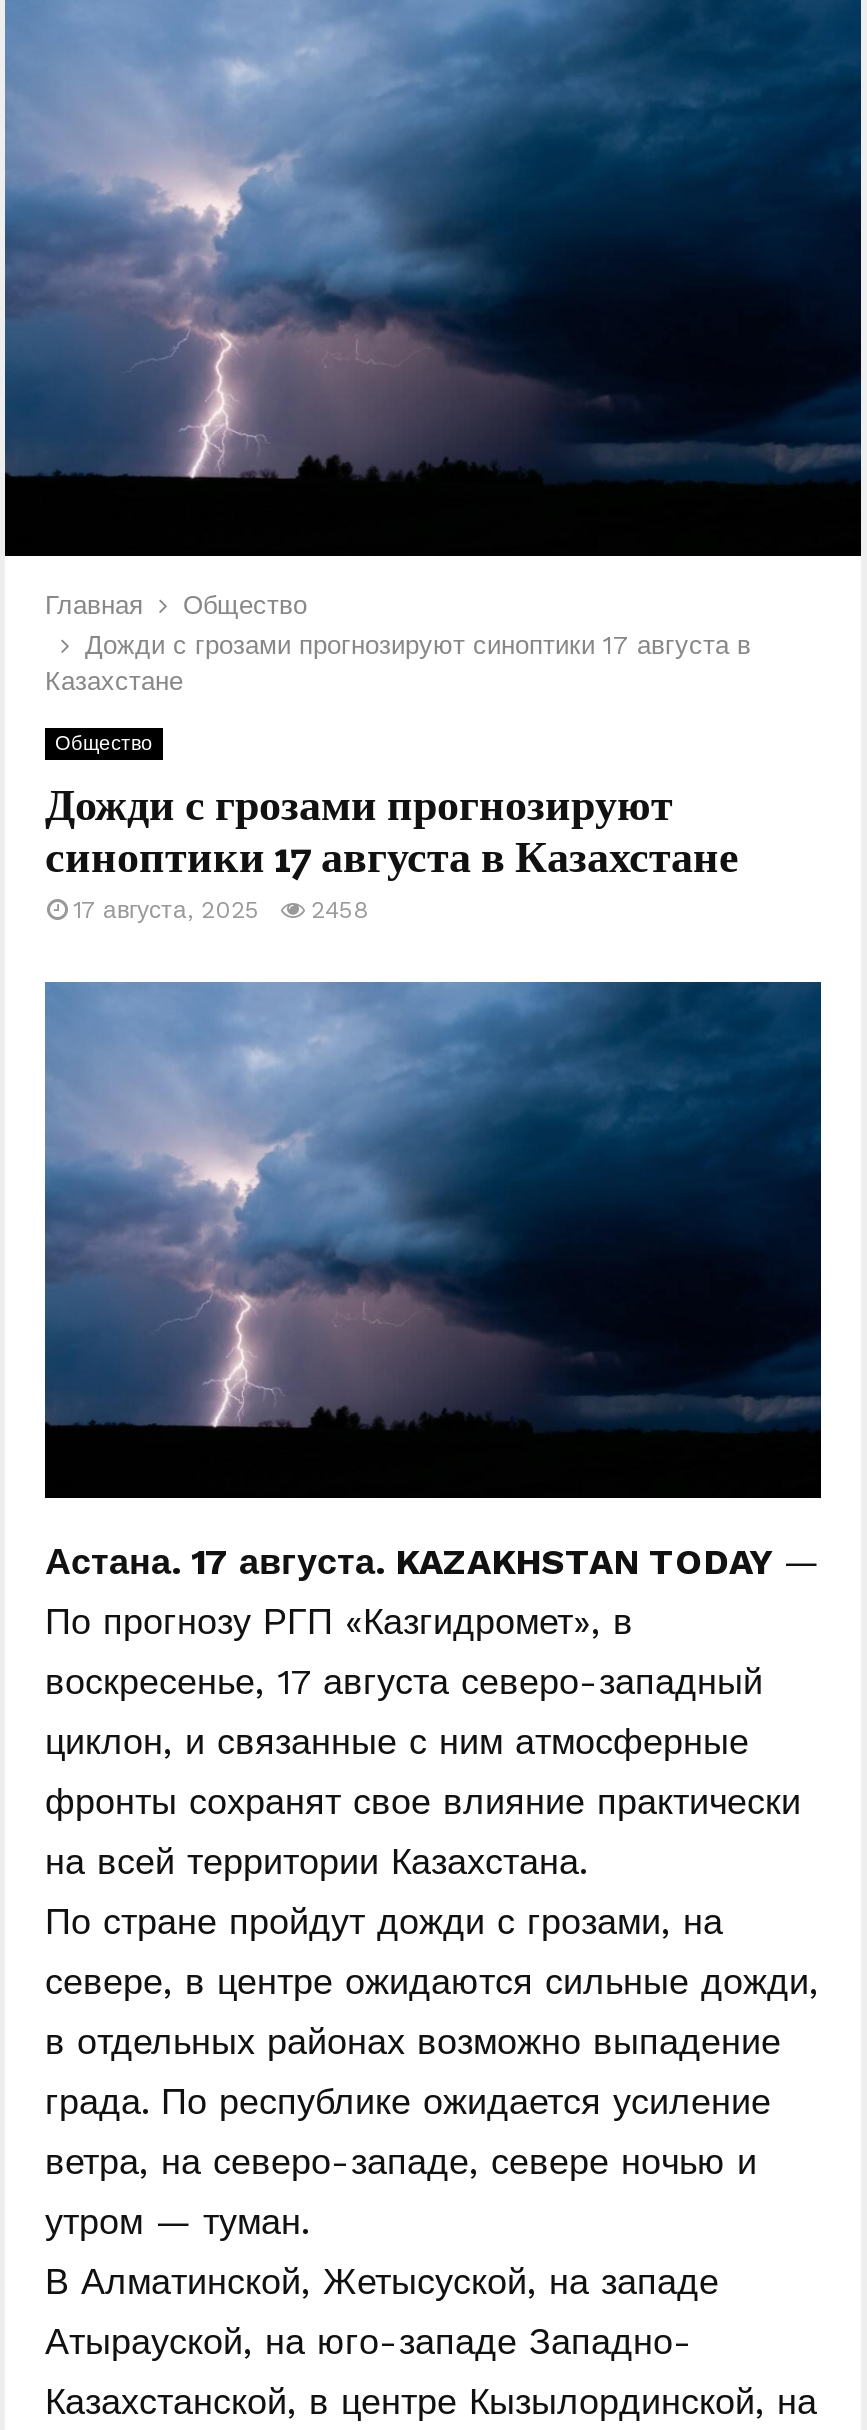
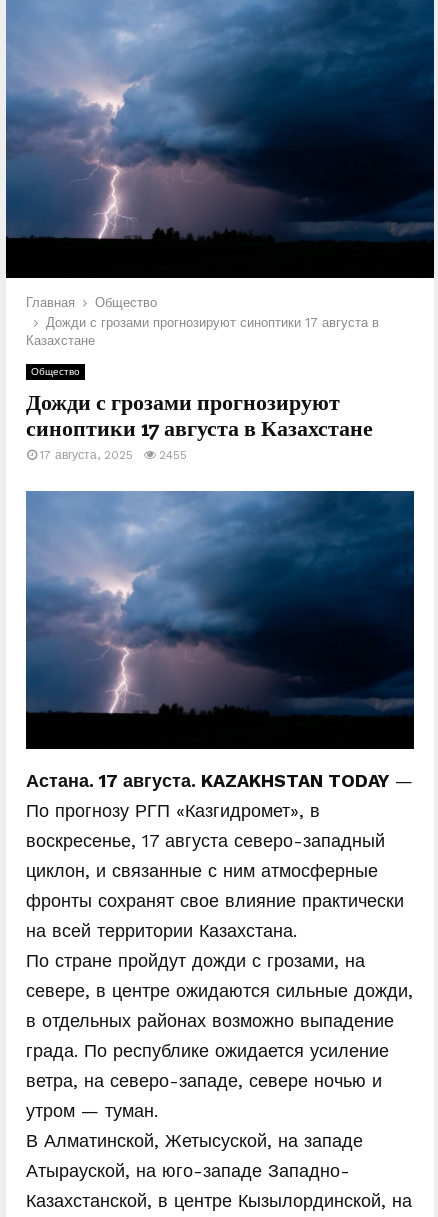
- 2458
+ 2455
